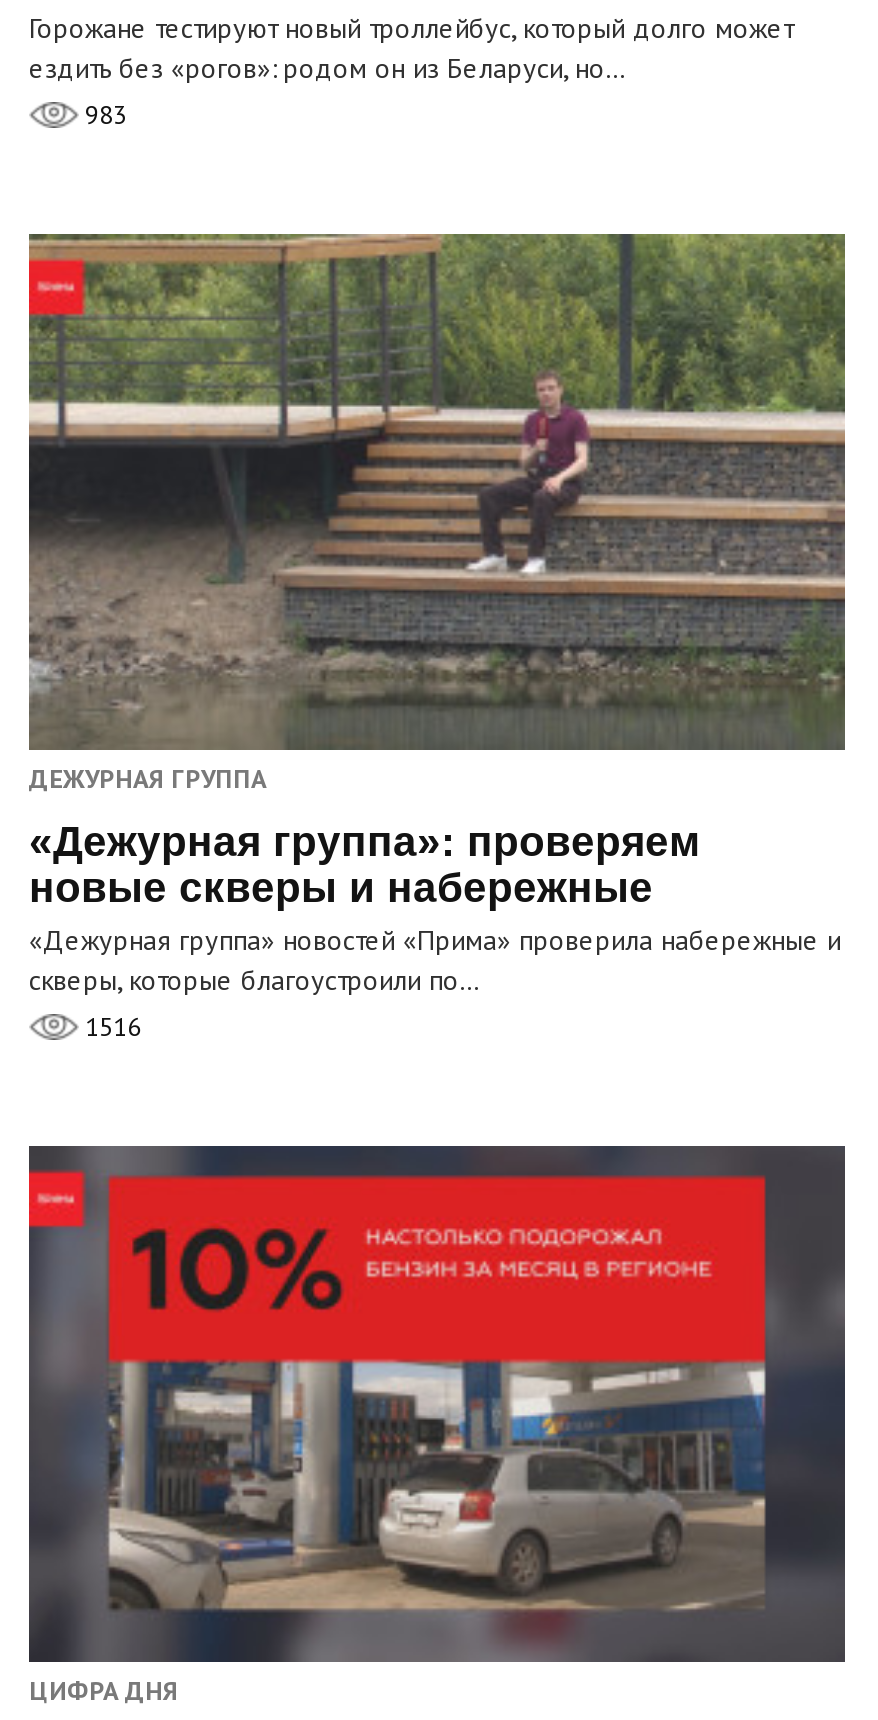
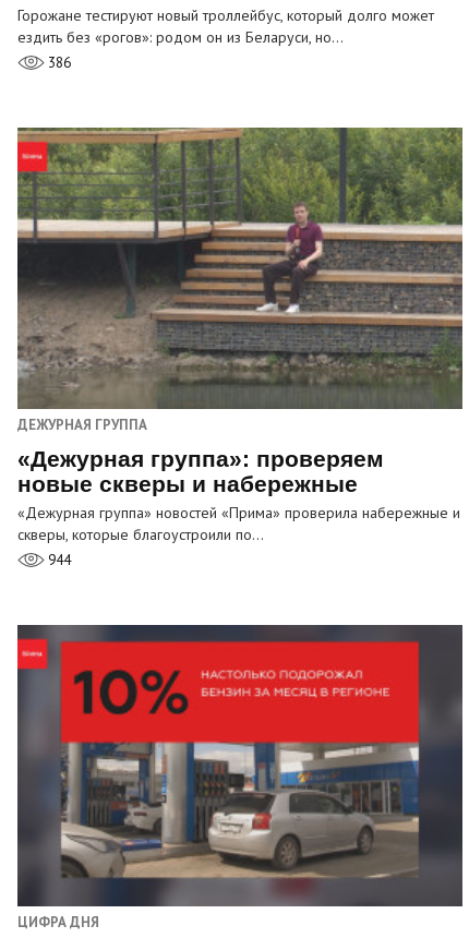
- 983
+ 386

- 1516
+ 944
